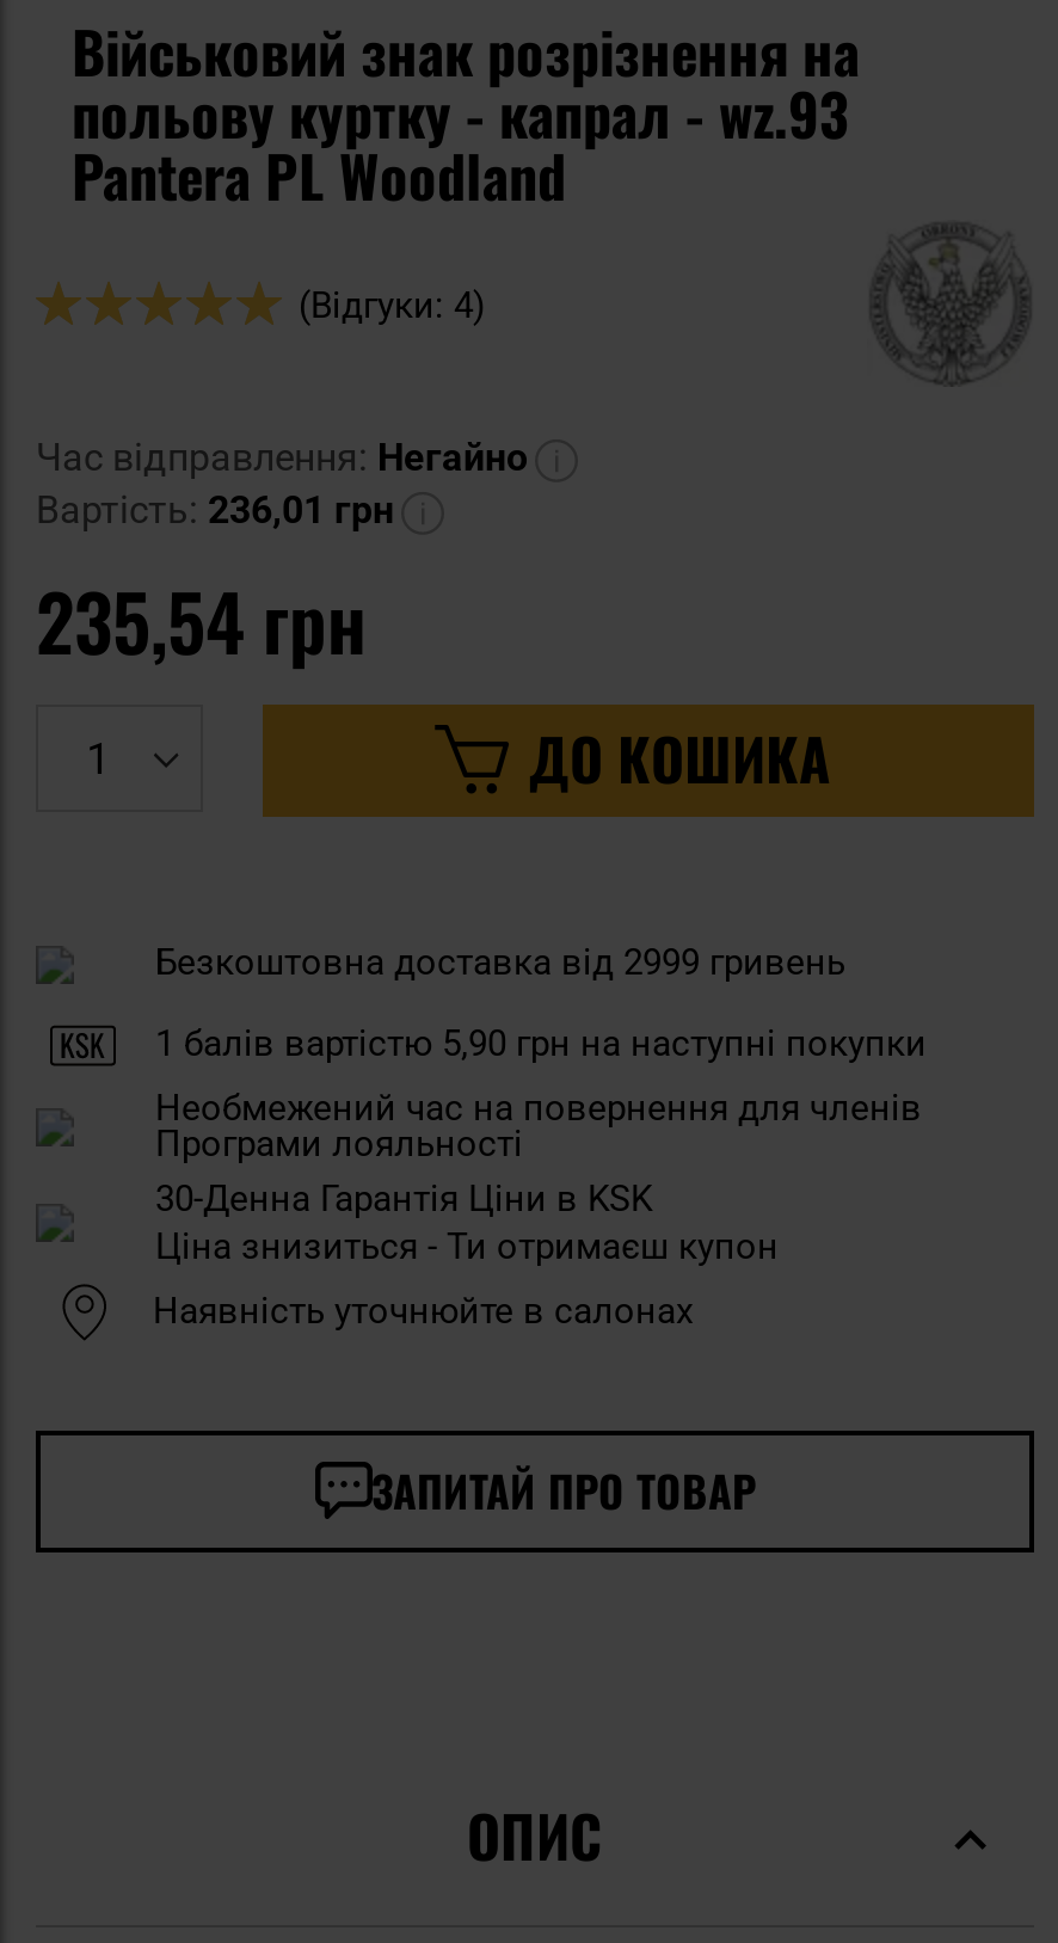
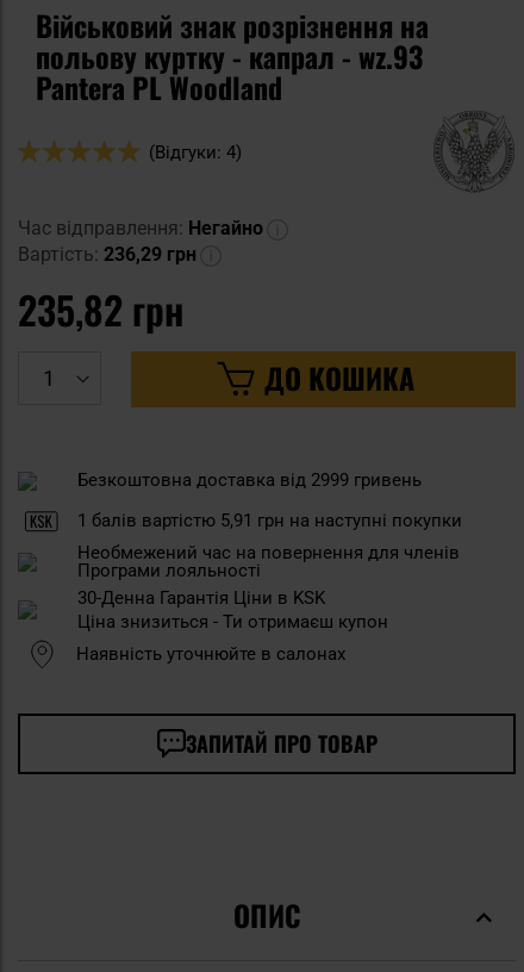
- Вартість: 236,01 грн
+ Вартість: 236,29 грн

- 235,54 грн
+ 235,82 грн

- 1 балів вартістю 5,90 грн на наступні покупки
+ 1 балів вартістю 5,91 грн на наступні покупки
